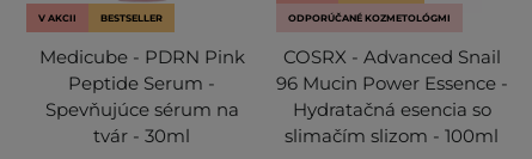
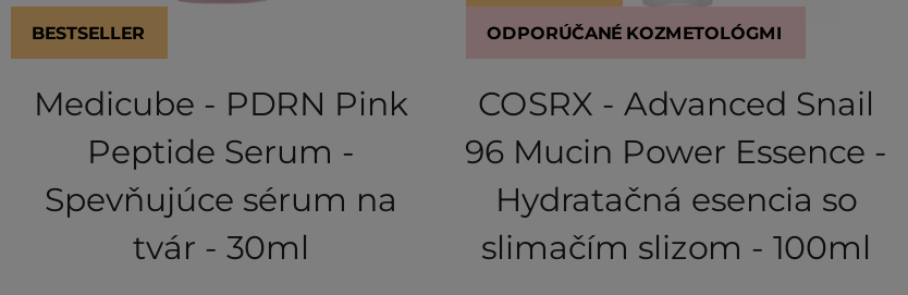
- V AKCII
